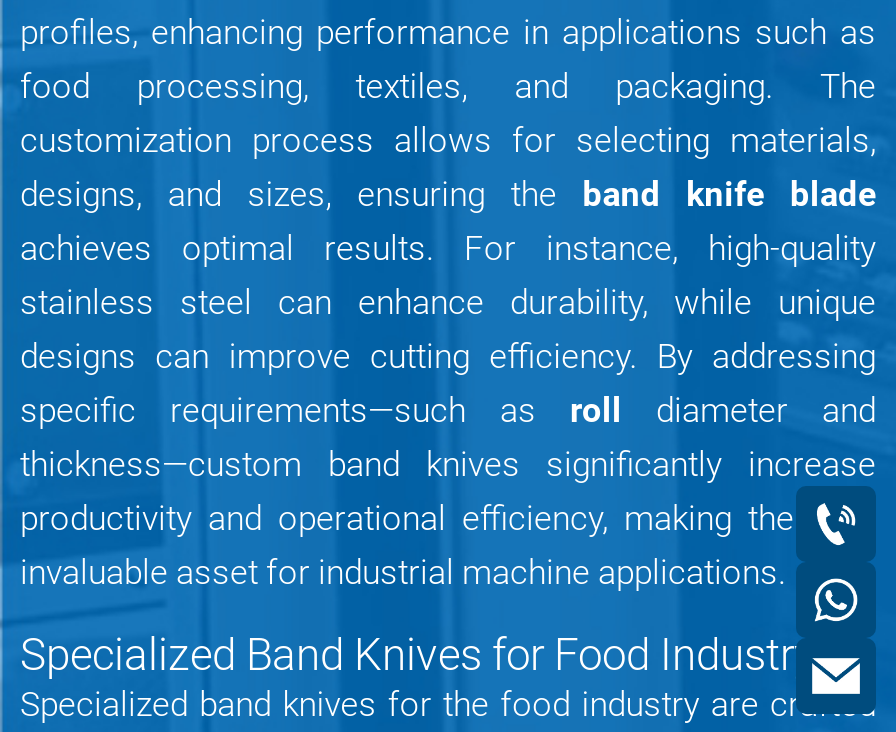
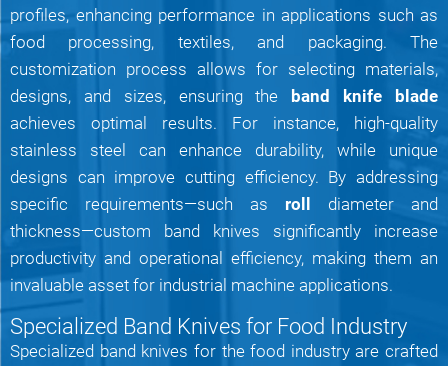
- [image]
